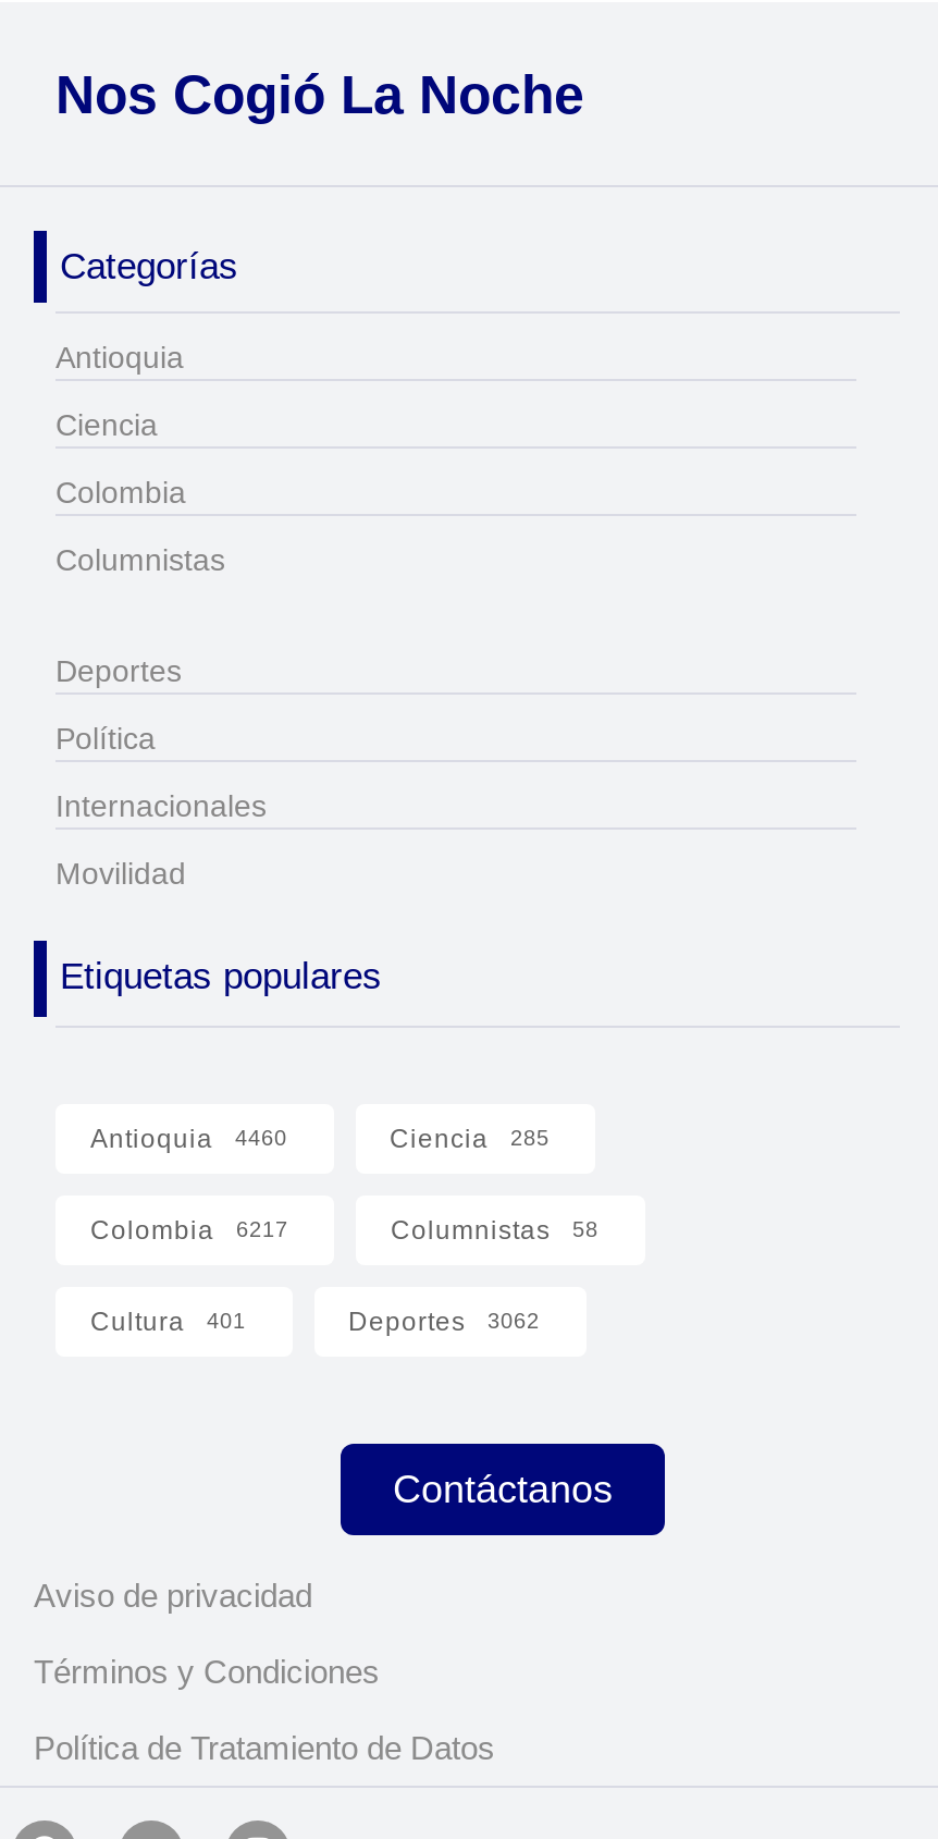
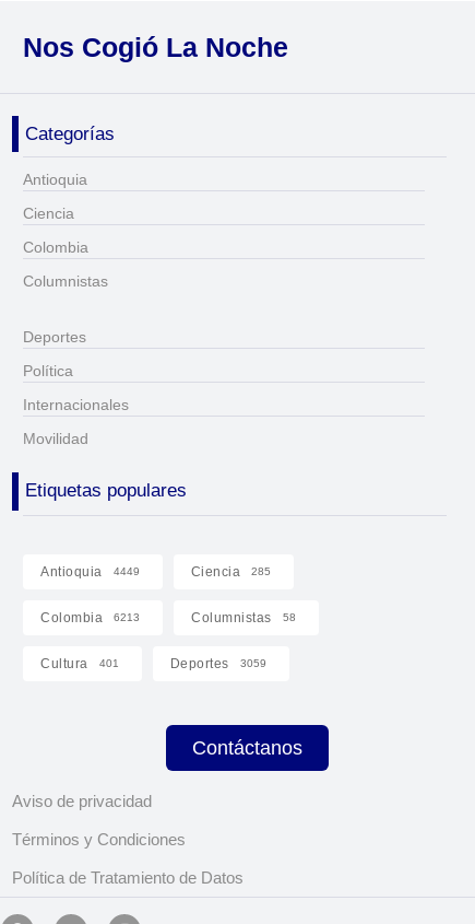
- Antioquia 4460
+ Antioquia 4449

- Colombia 6217
+ Colombia 6213

- Deportes 3062
+ Deportes 3059
